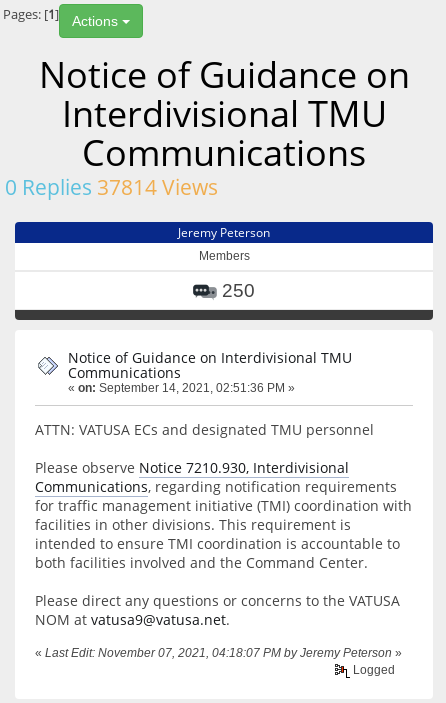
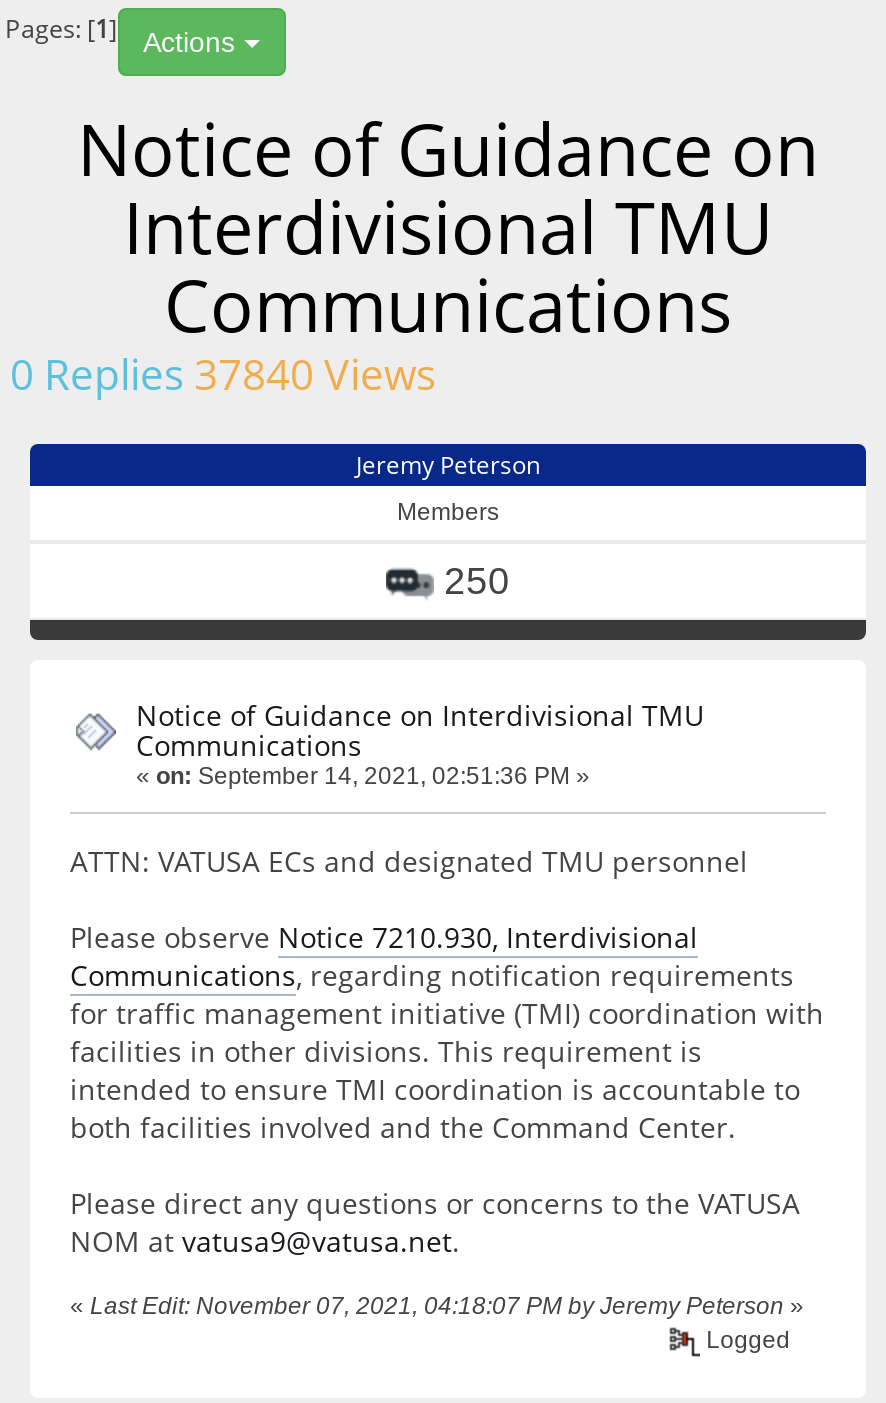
- 0 Replies 37814 Views
+ 0 Replies 37840 Views
